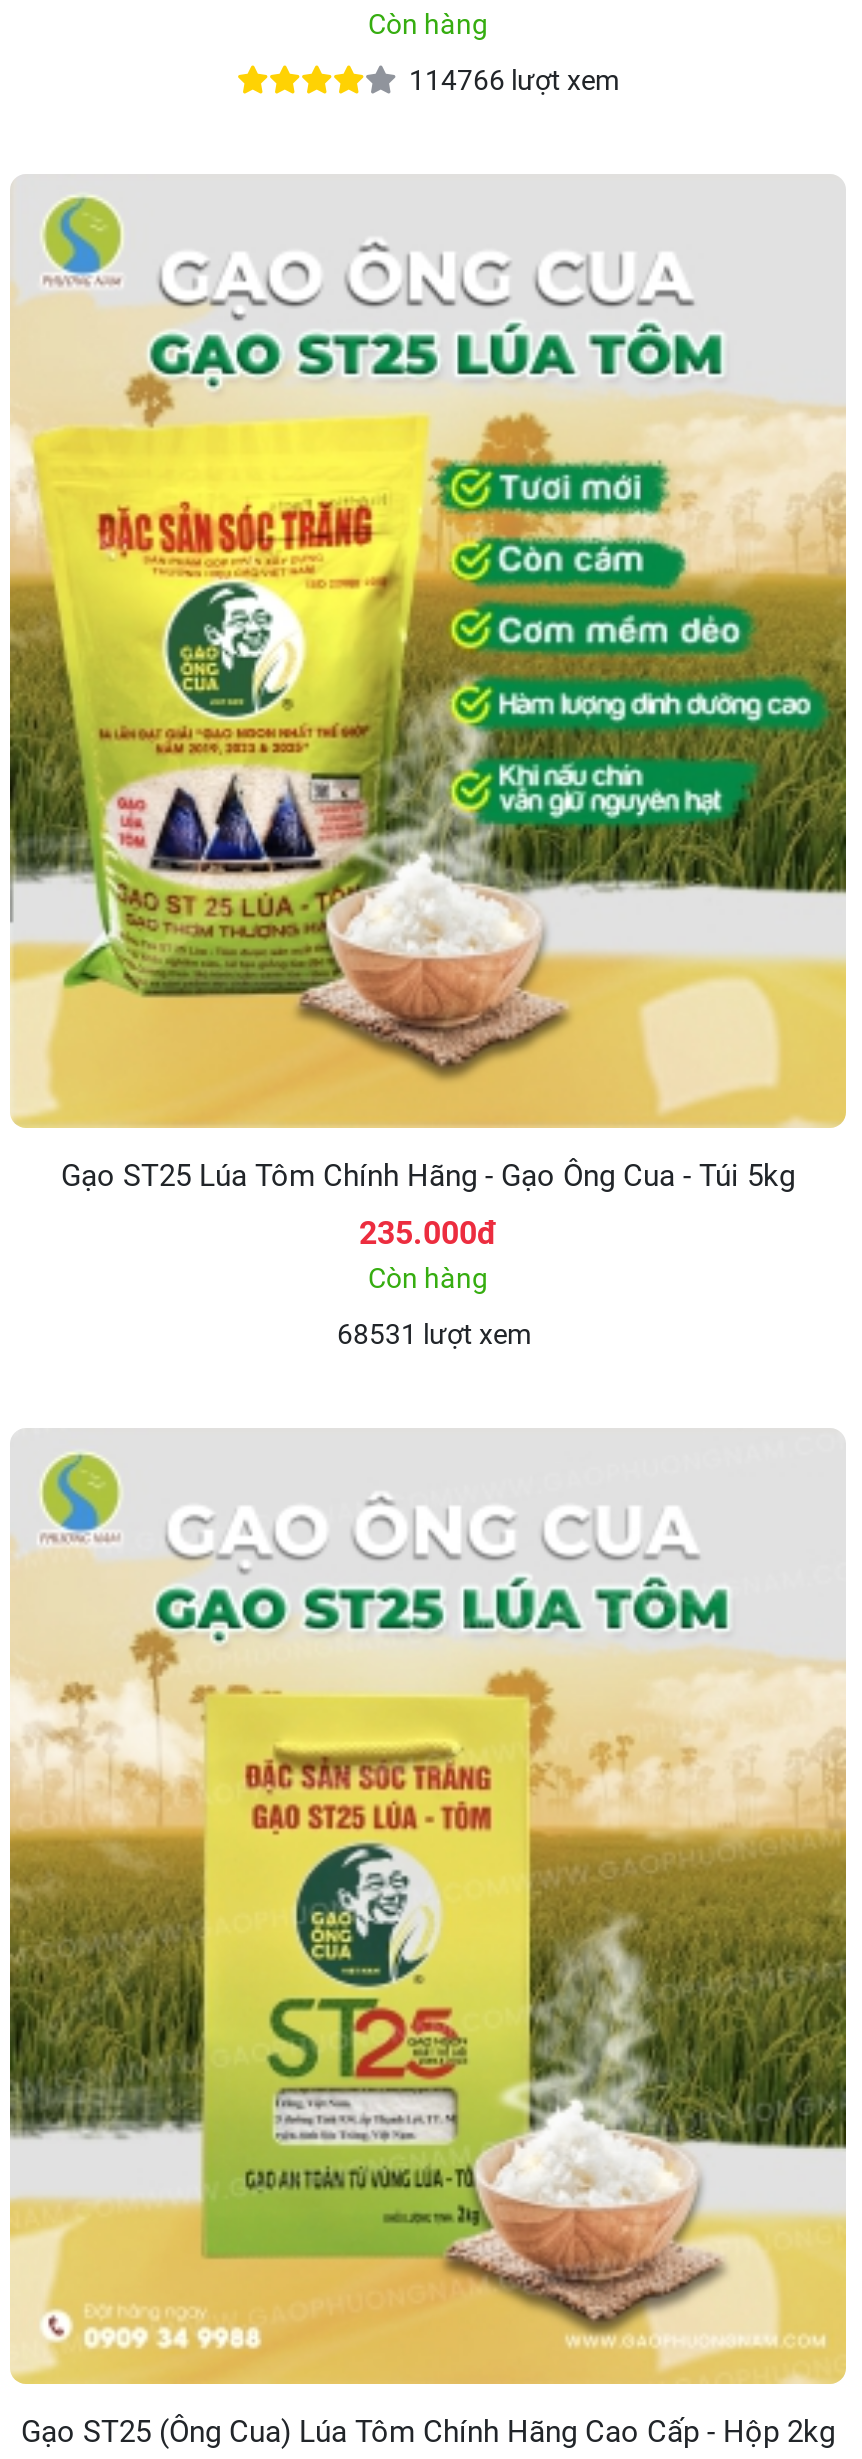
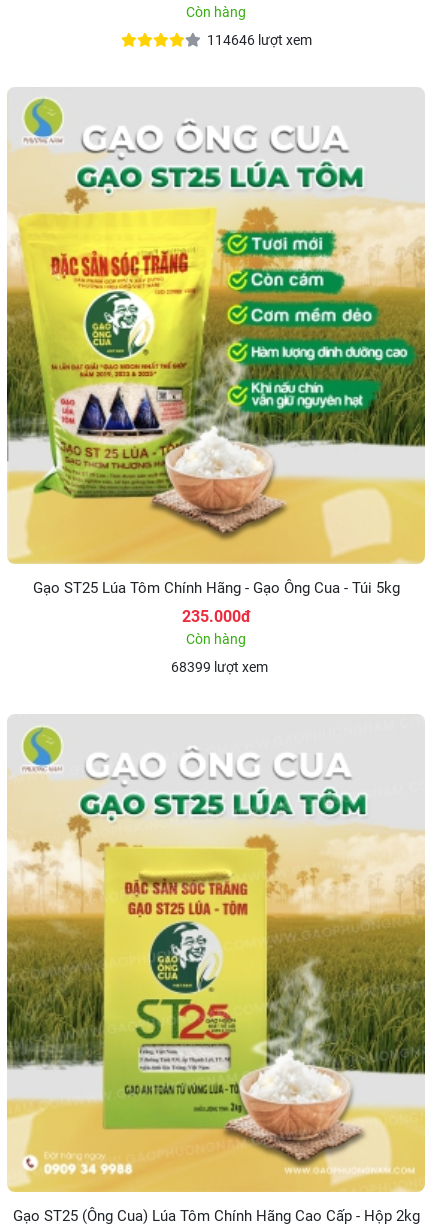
- 114766 lượt xem
+ 114646 lượt xem

- 68531 lượt xem
+ 68399 lượt xem
